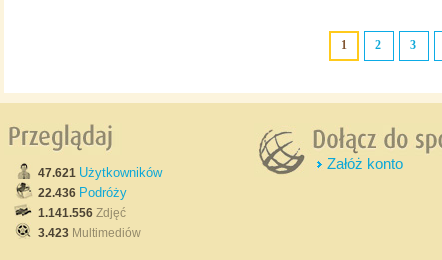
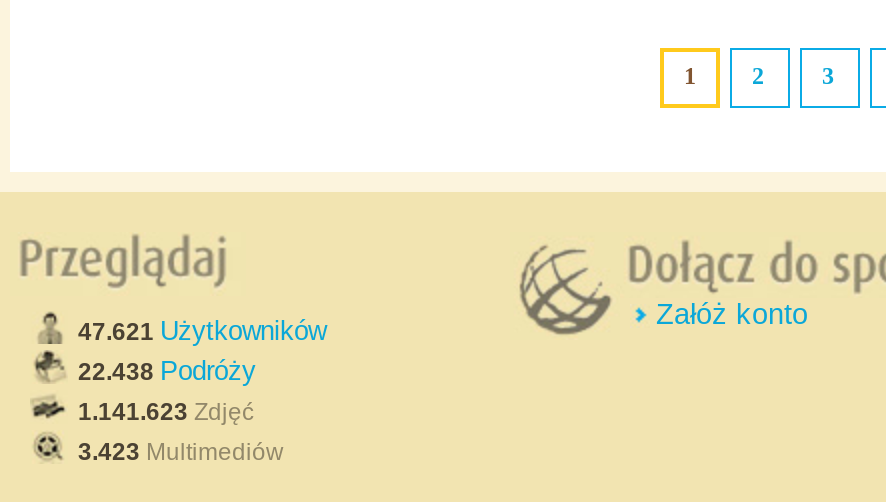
- 22.436 Podróży
+ 22.438 Podróży

- 1.141.556 Zdjęć
+ 1.141.623 Zdjęć
